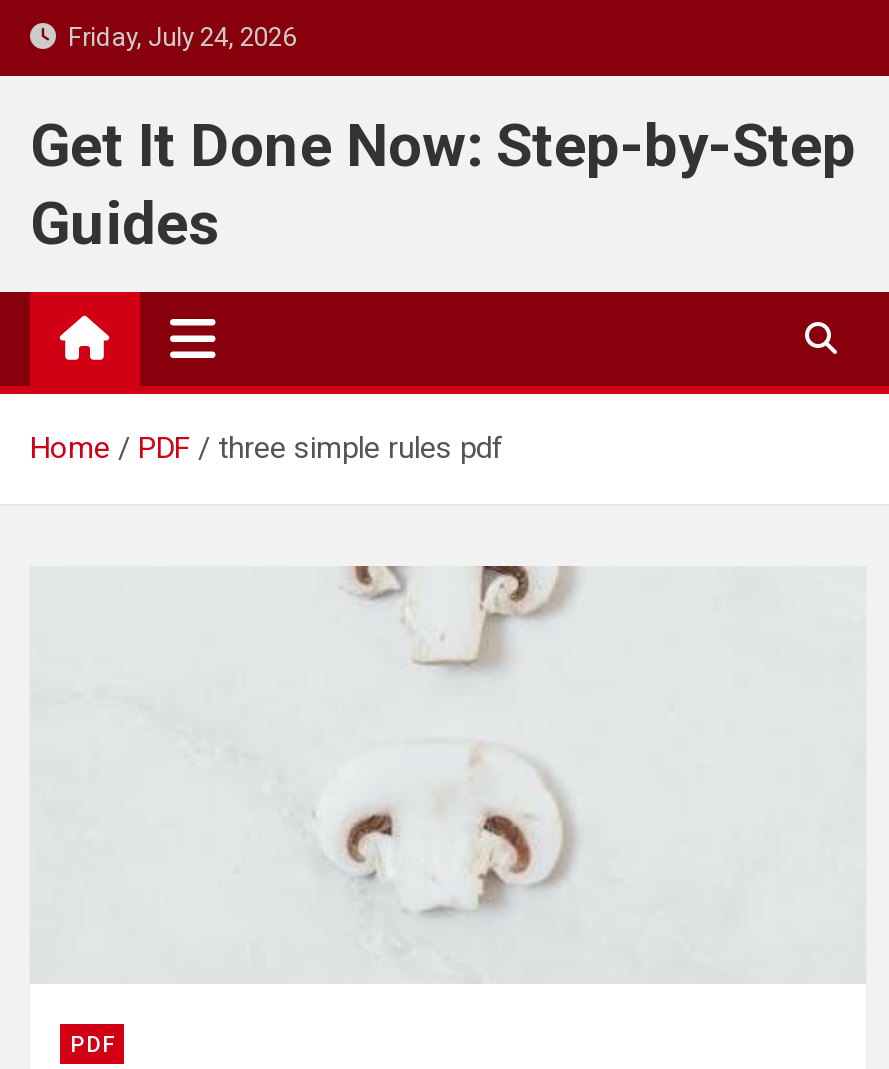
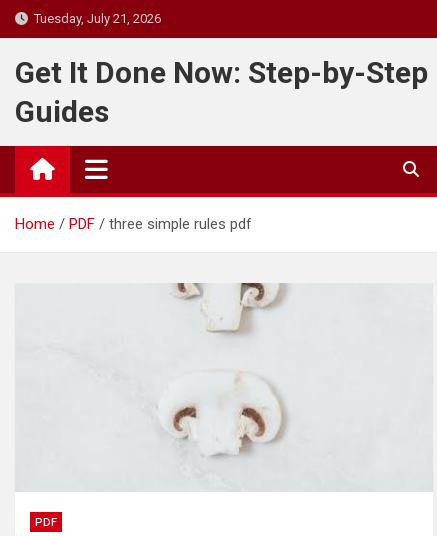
- Friday, July 24, 2026
+ Tuesday, July 21, 2026
